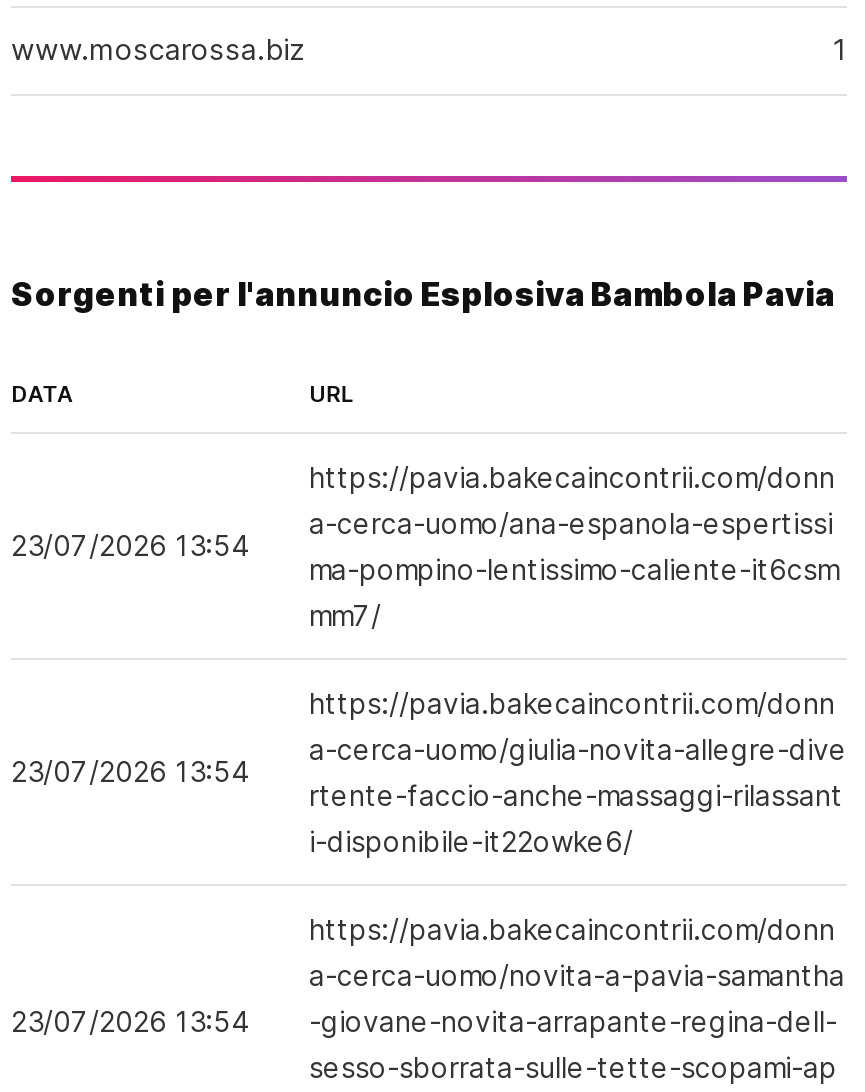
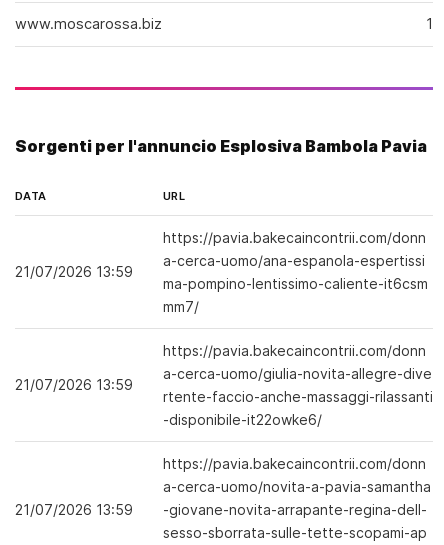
- 23/07/2026 13:54
+ 21/07/2026 13:59

- 23/07/2026 13:54
+ 21/07/2026 13:59

- 23/07/2026 13:54 -giovane-novita-arrapante-regina-dell-
+ 21/07/2026 13:59 -giovane-novita-arrapante-regina-dell-
